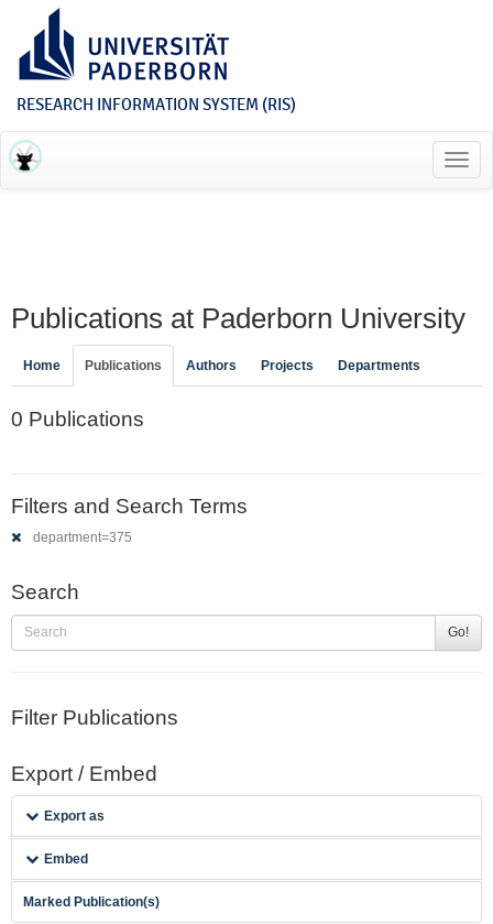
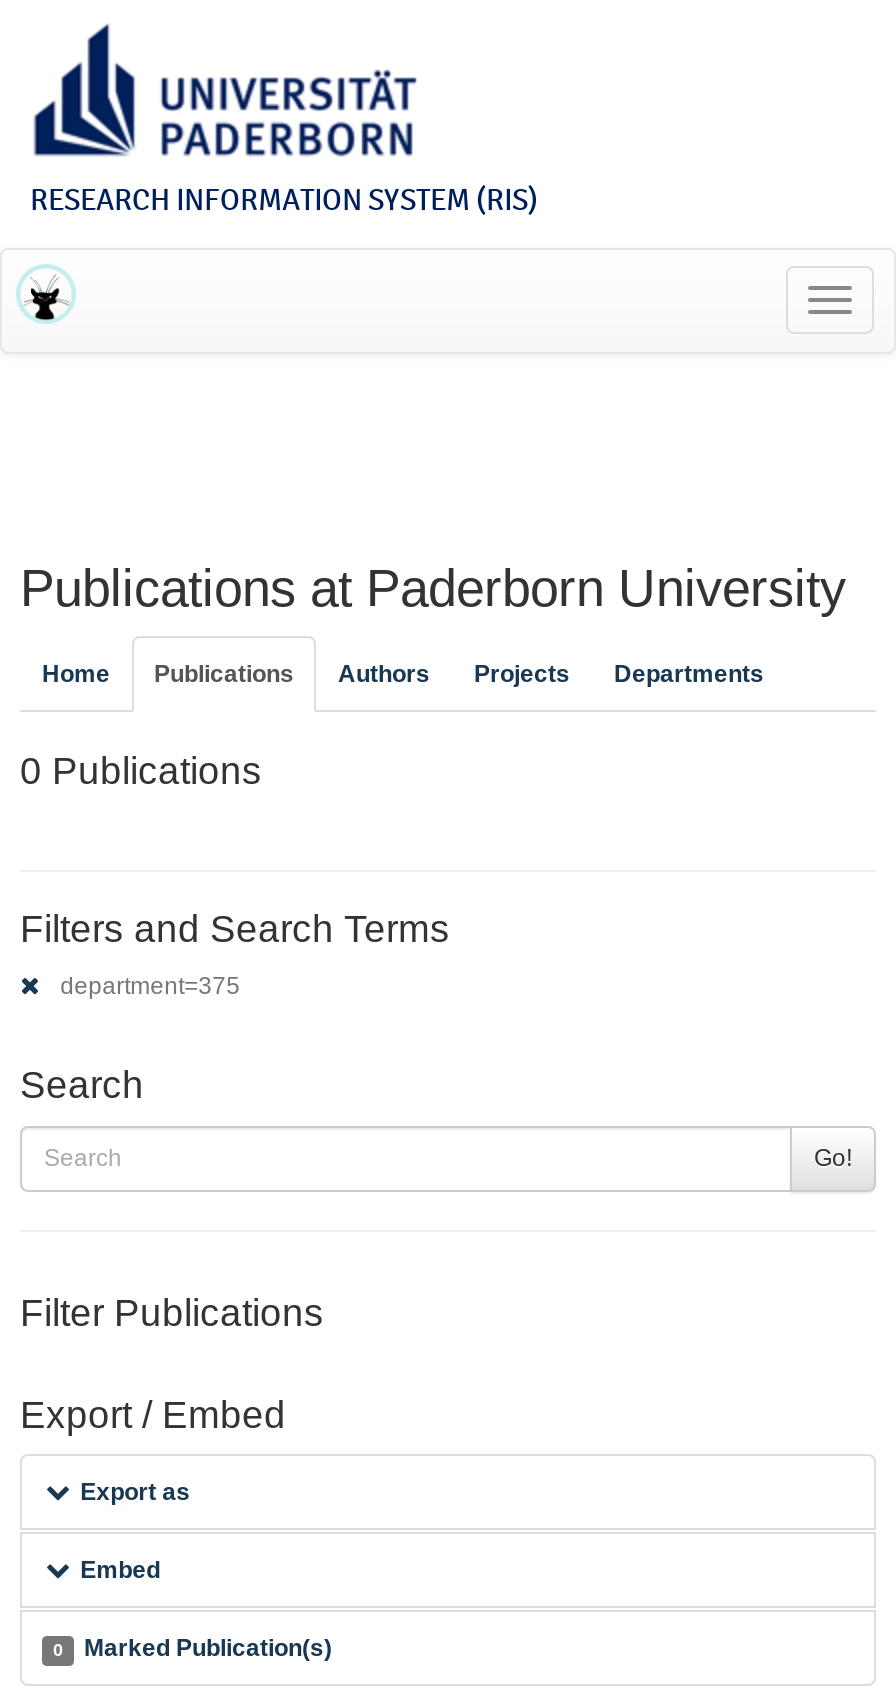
+ 0
